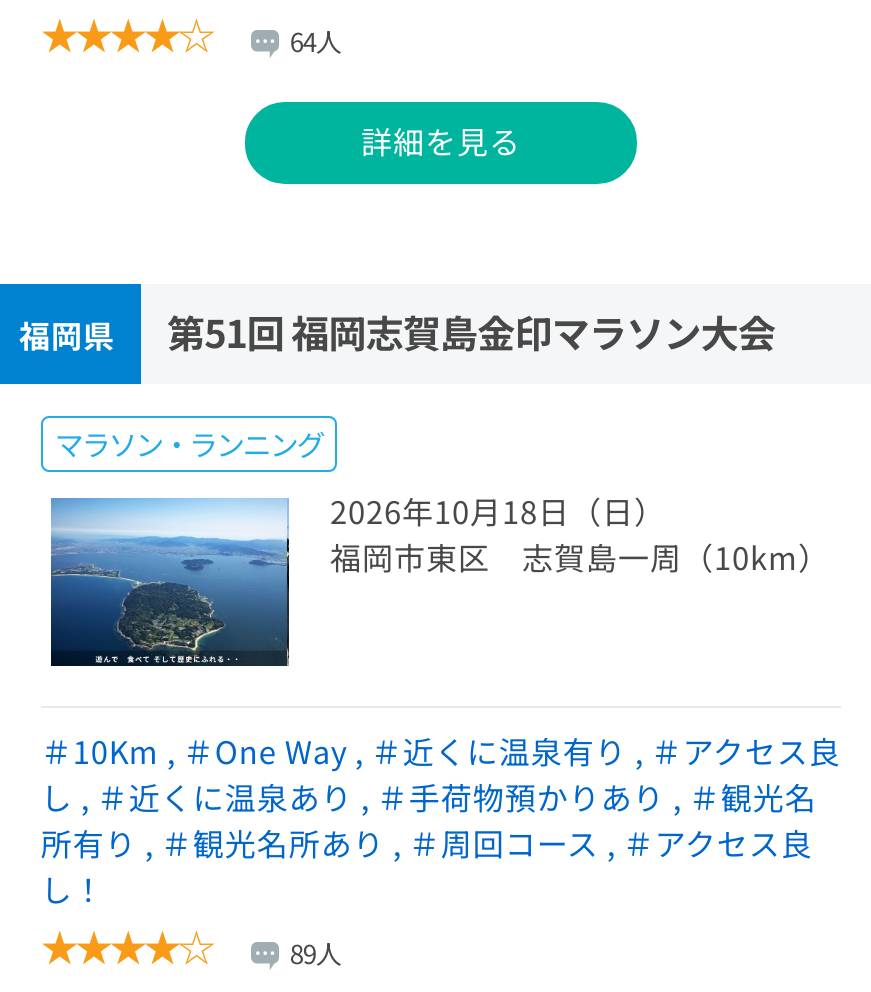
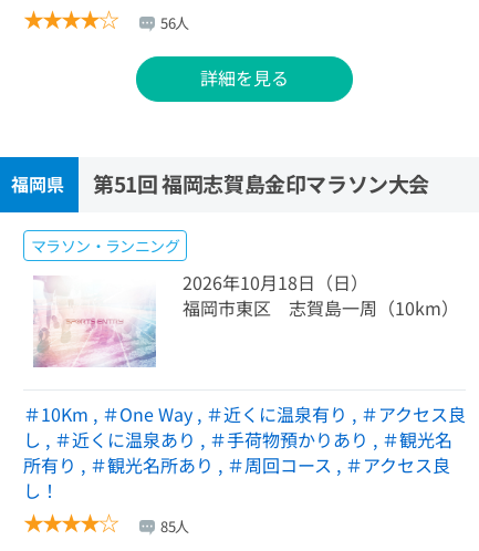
- 64人
+ 56人

- [image]
+ [image]

- 89人
+ 85人
